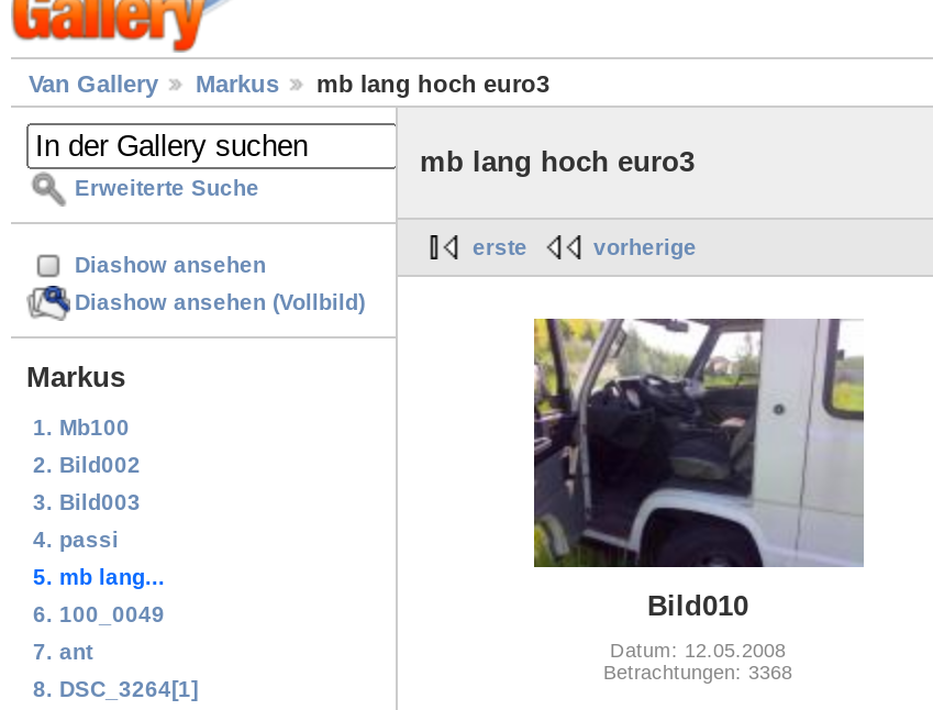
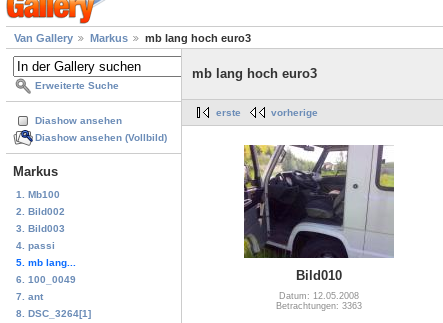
- Betrachtungen: 3368
+ Betrachtungen: 3363
